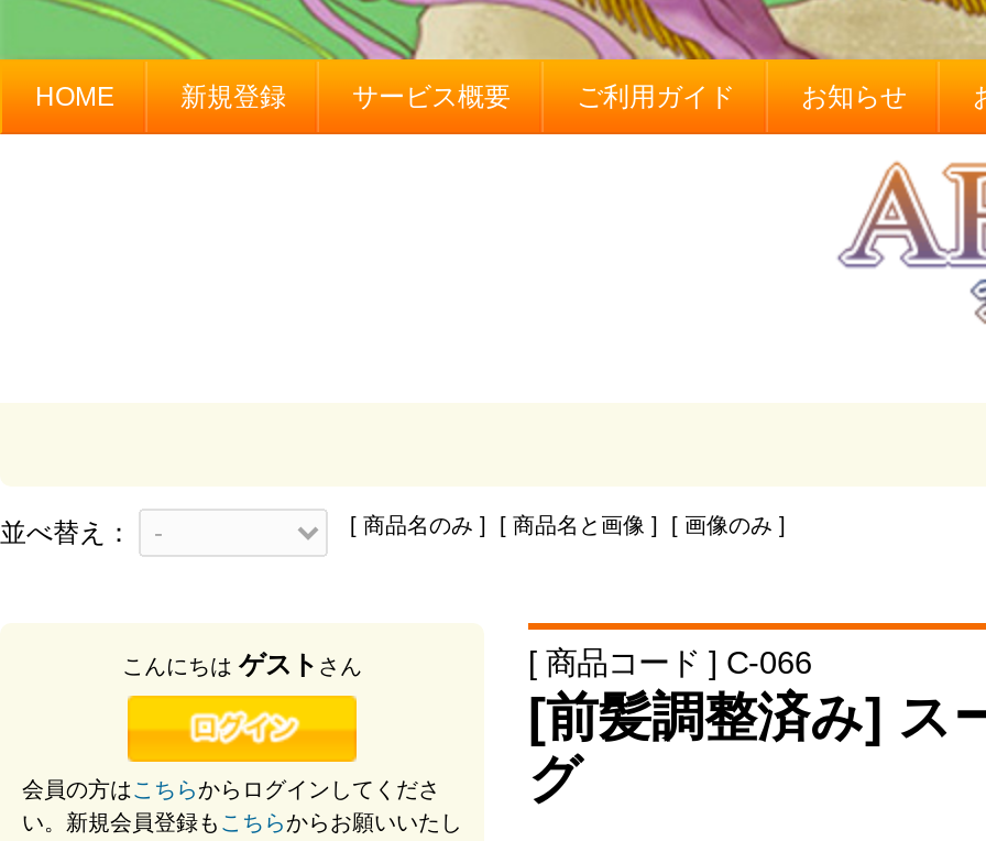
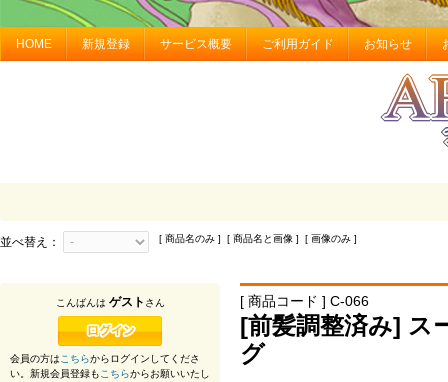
- こんにちはゲストさん
+ こんばんはゲストさん
